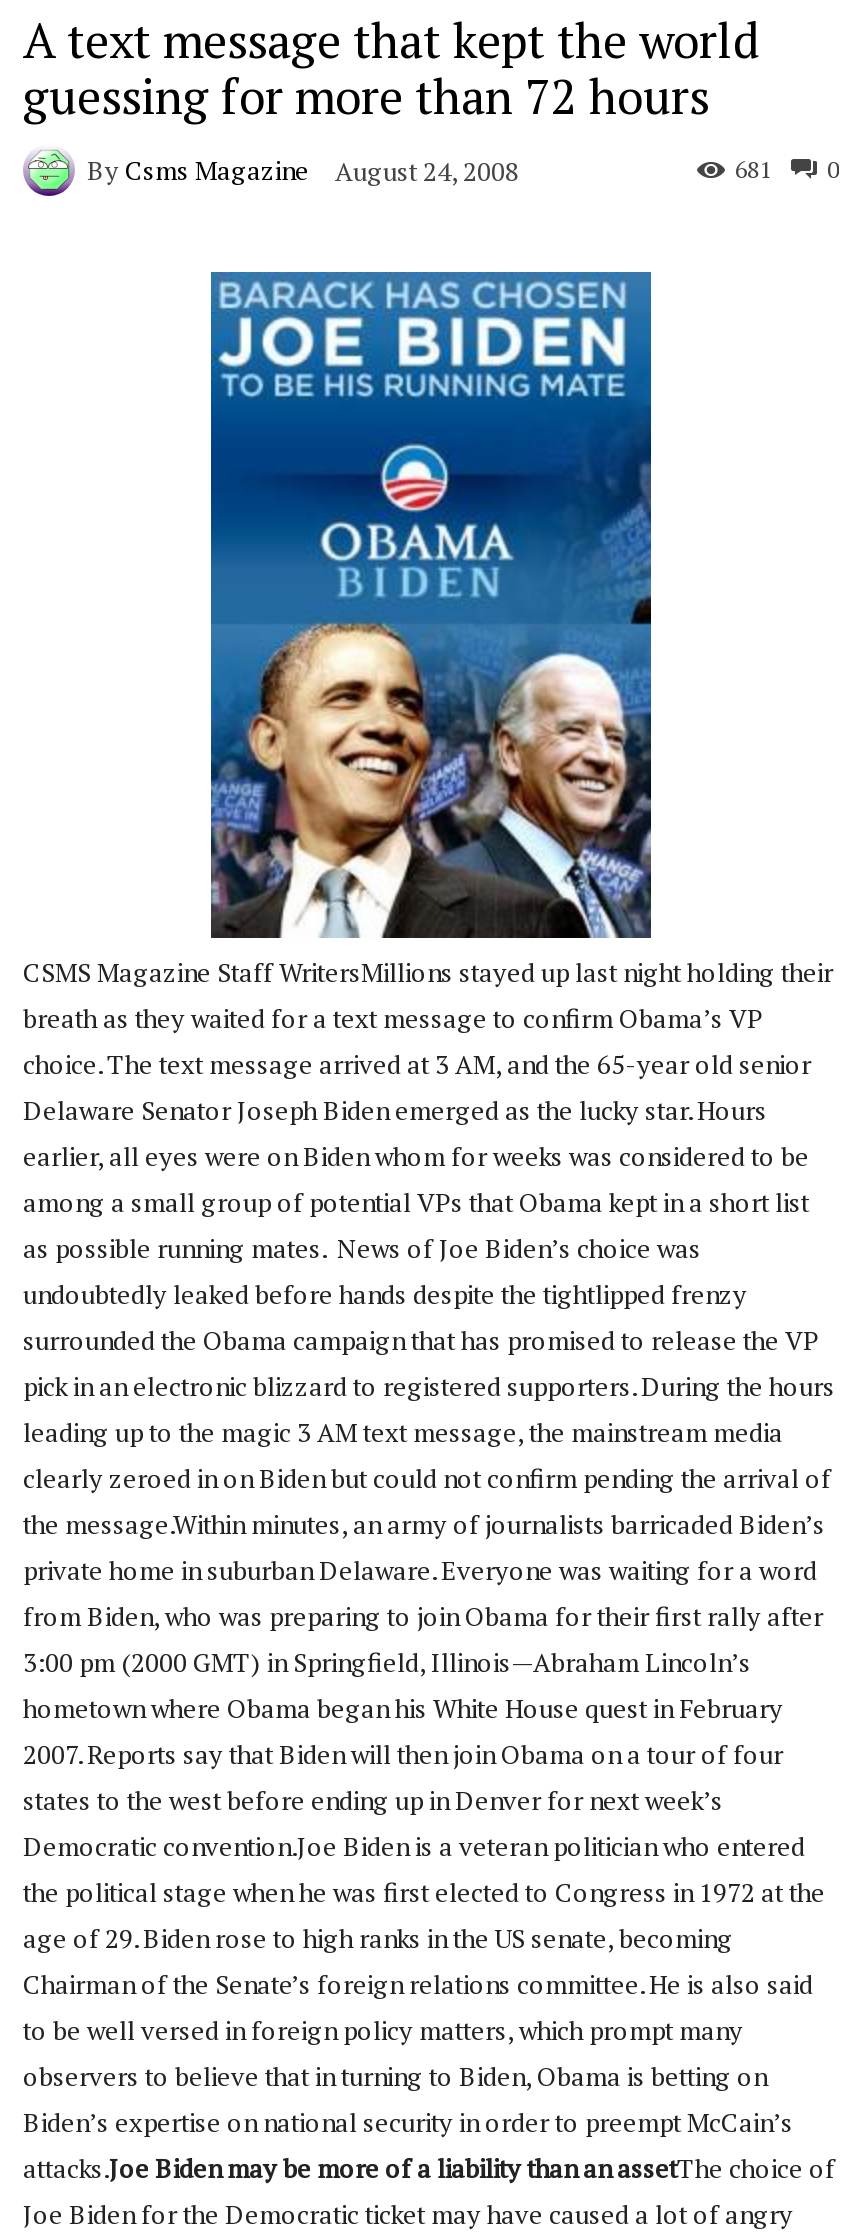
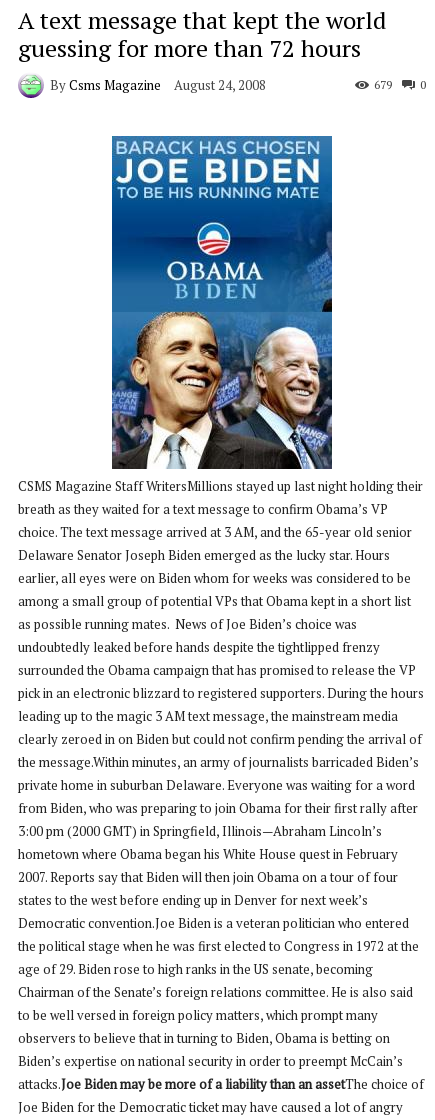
- 681 0
+ 679 0
